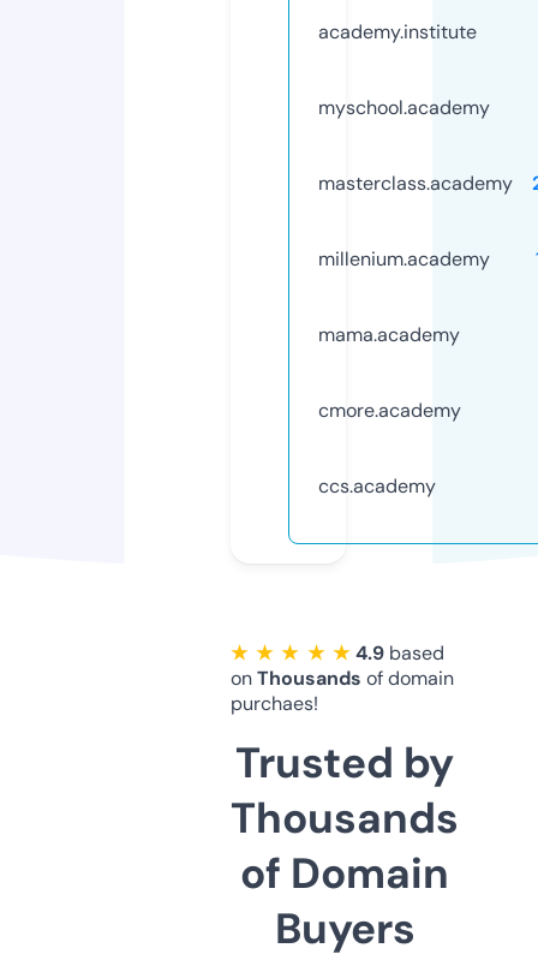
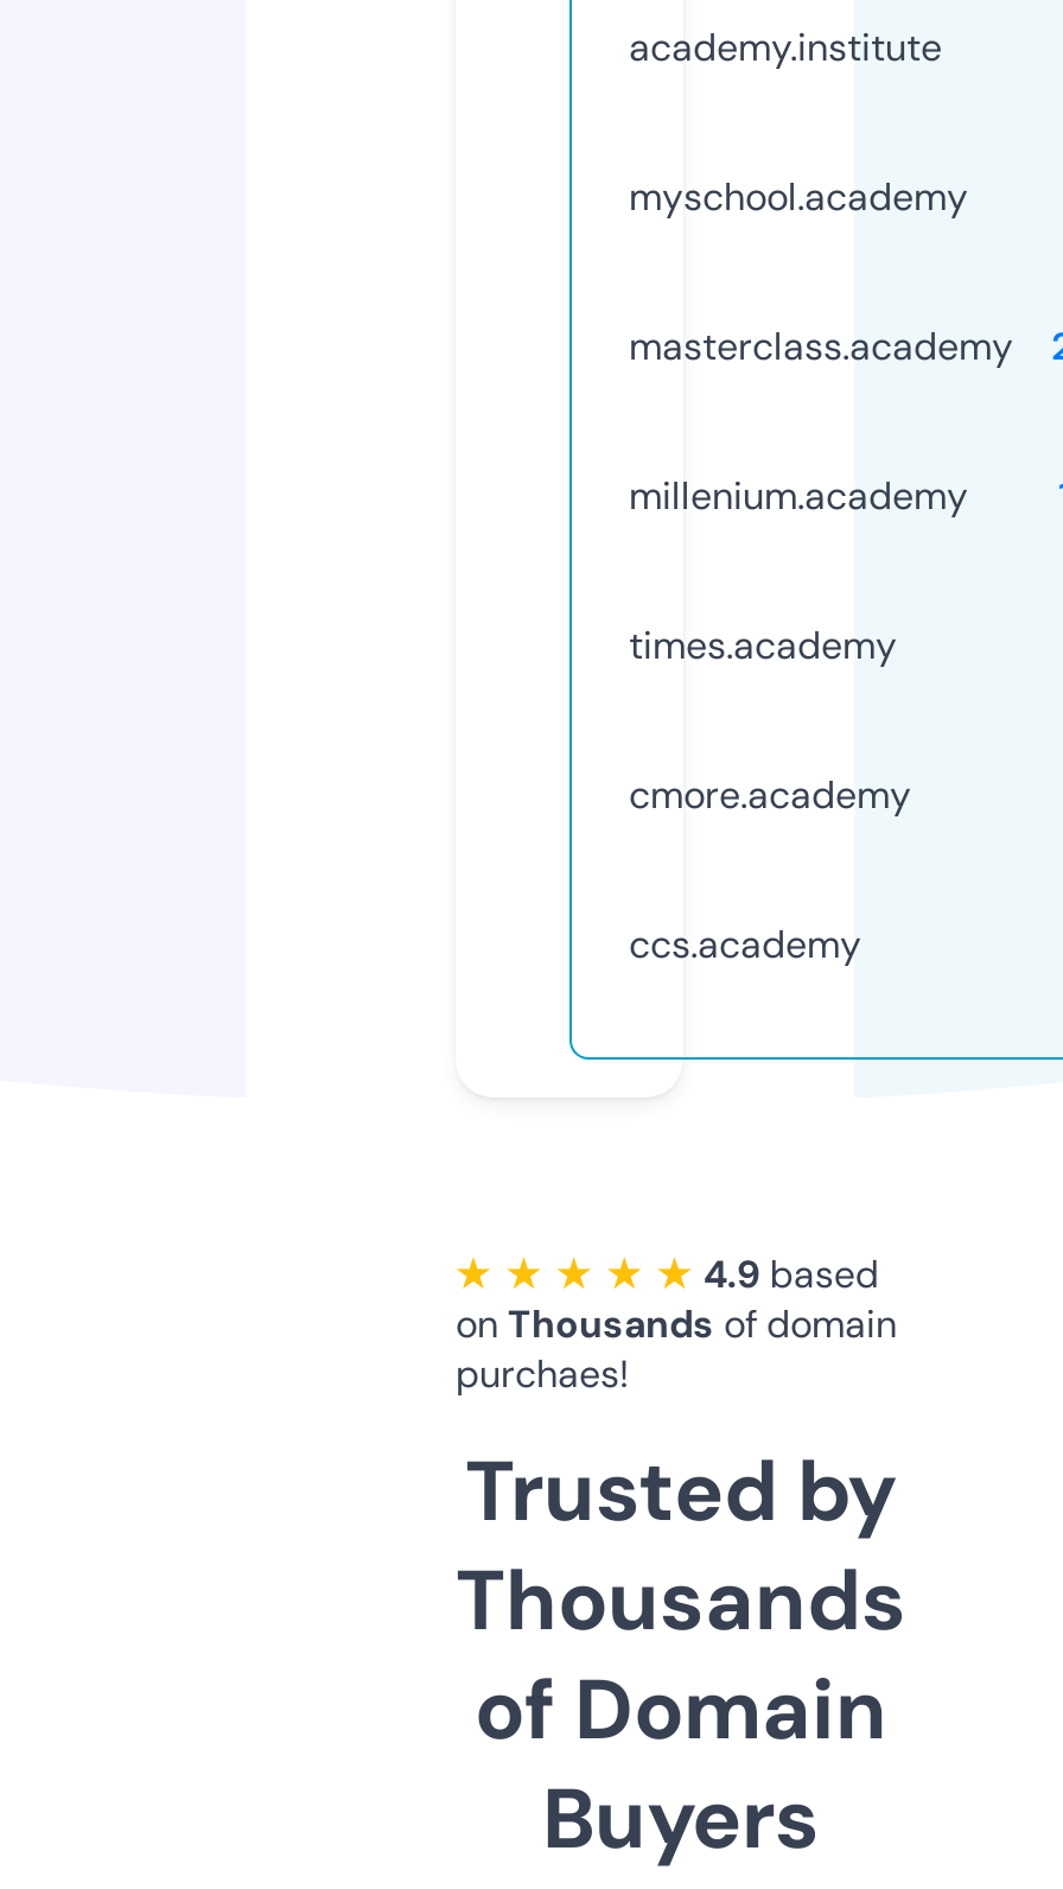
- mama.academy
+ times.academy
